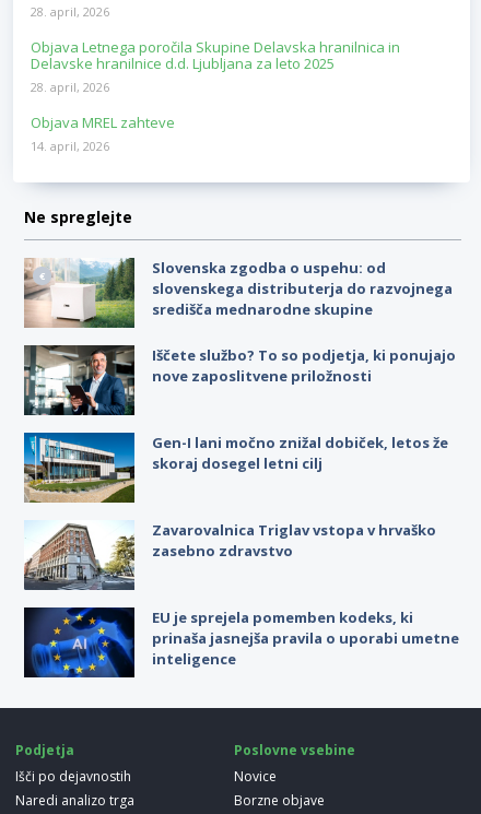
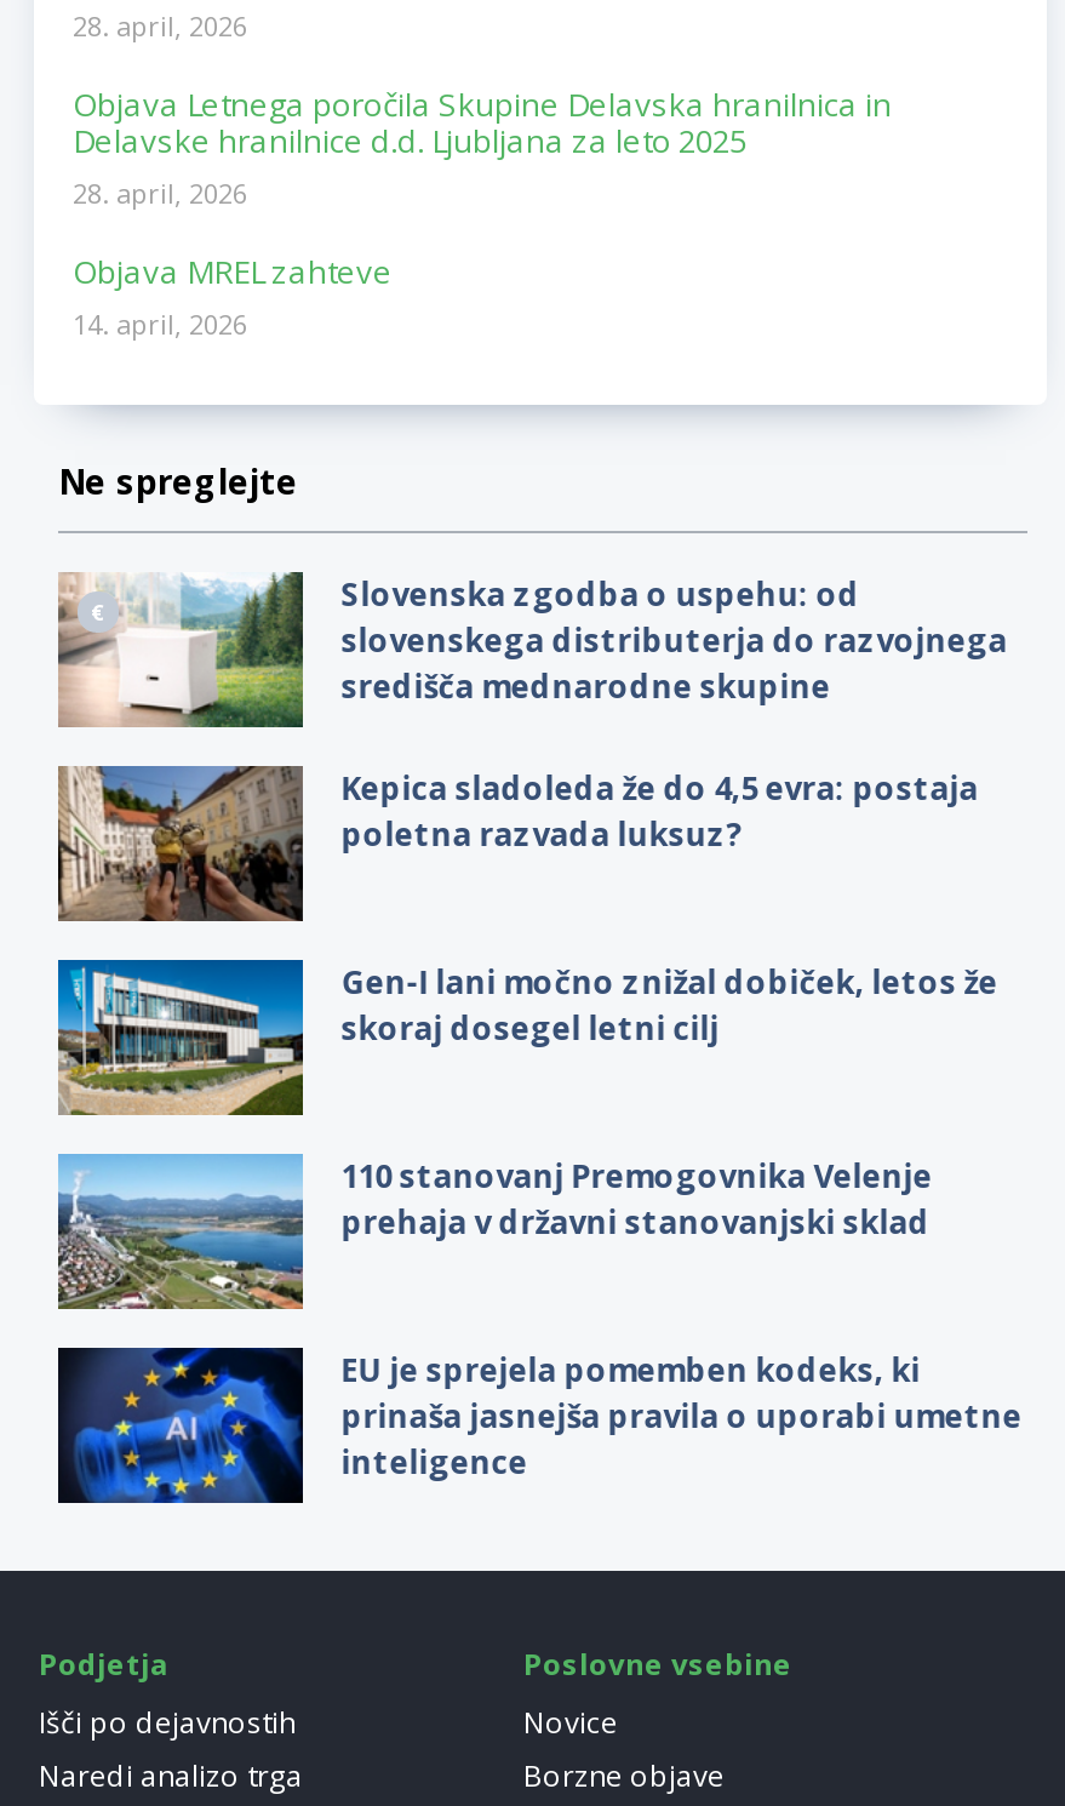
- [image]
- Iščete službo? To so podjetja, ki ponujajo
- nove zaposlitvene priložnosti
+ [image]
+ Kepica sladoleda že do 4,5 evra: postaja
+ poletna razvada luksuz?

- [image]
- Zavarovalnica Triglav vstopa v hrvaško
- zasebno zdravstvo
+ [image]
+ 110 stanovanj Premogovnika Velenje
+ prehaja v državni stanovanjski sklad
